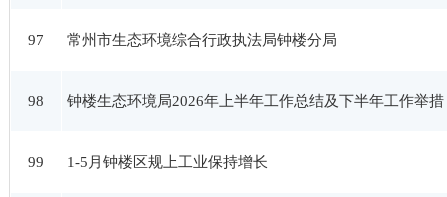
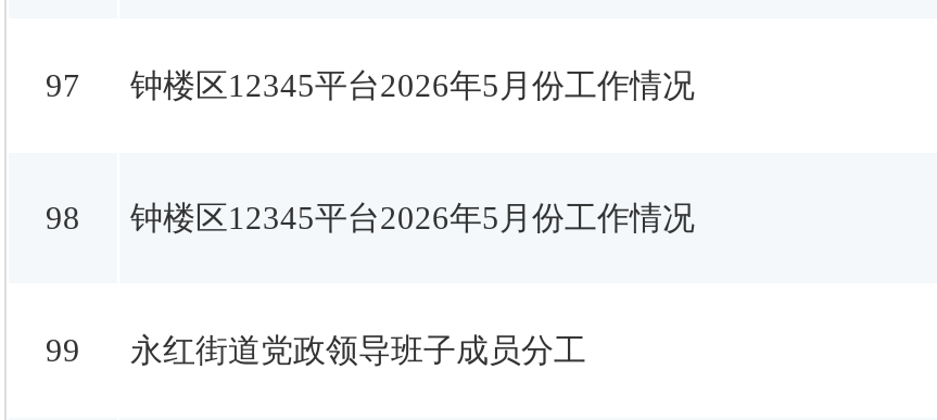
- 常州市生态环境综合行政执法局钟楼分局
+ 钟楼区12345平台2026年5月份工作情况

- 钟楼生态环境局2026年上半年工作总结及下半年工作举措
+ 钟楼区12345平台2026年5月份工作情况

- 1-5月钟楼区规上工业保持增长
+ 永红街道党政领导班子成员分工
